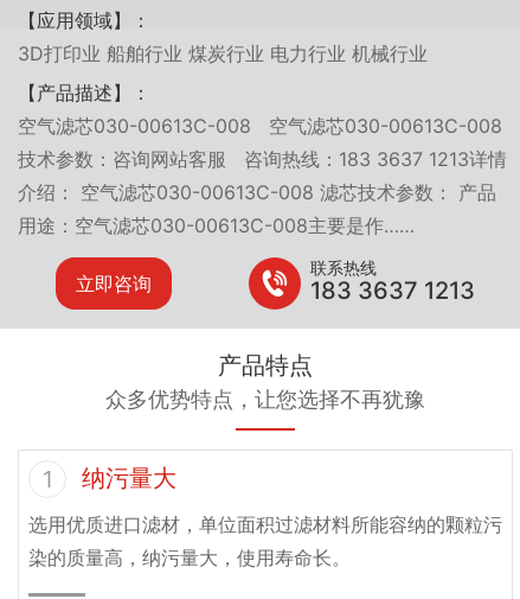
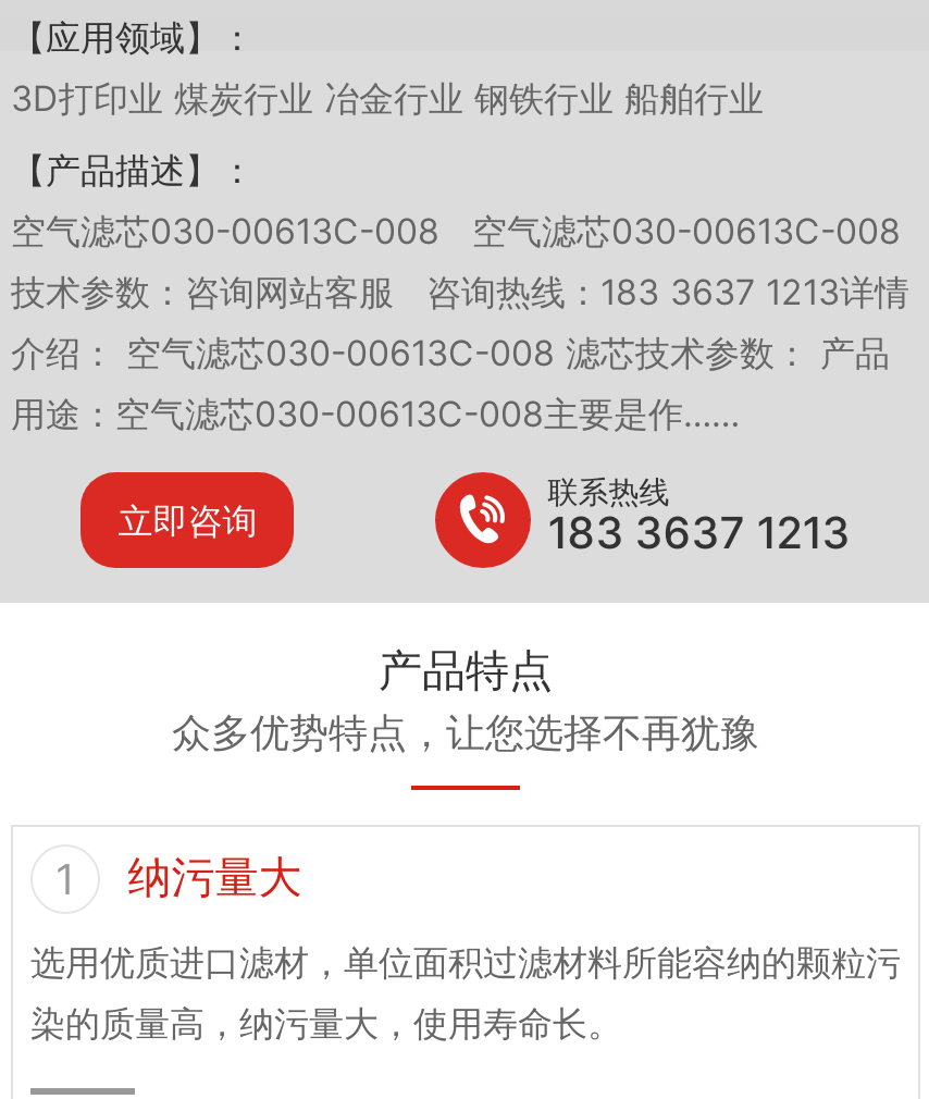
- 3D打印业 船舶行业 煤炭行业 电力行业 机械行业
+ 3D打印业 煤炭行业 冶金行业 钢铁行业 船舶行业
